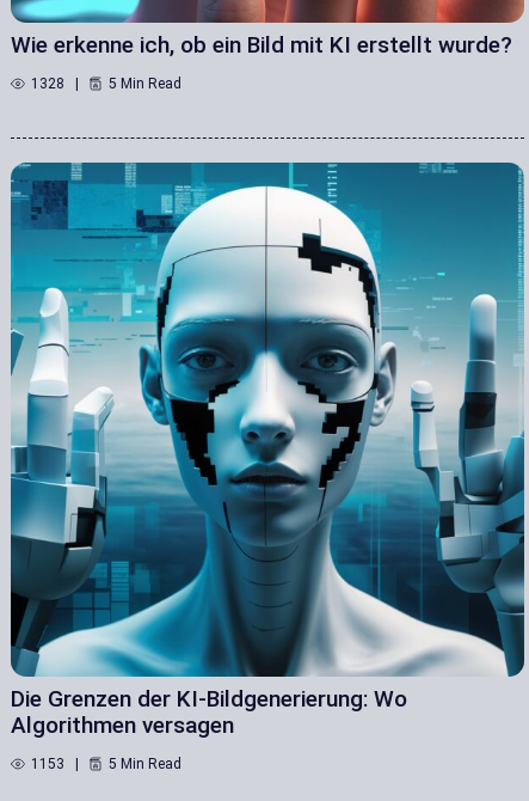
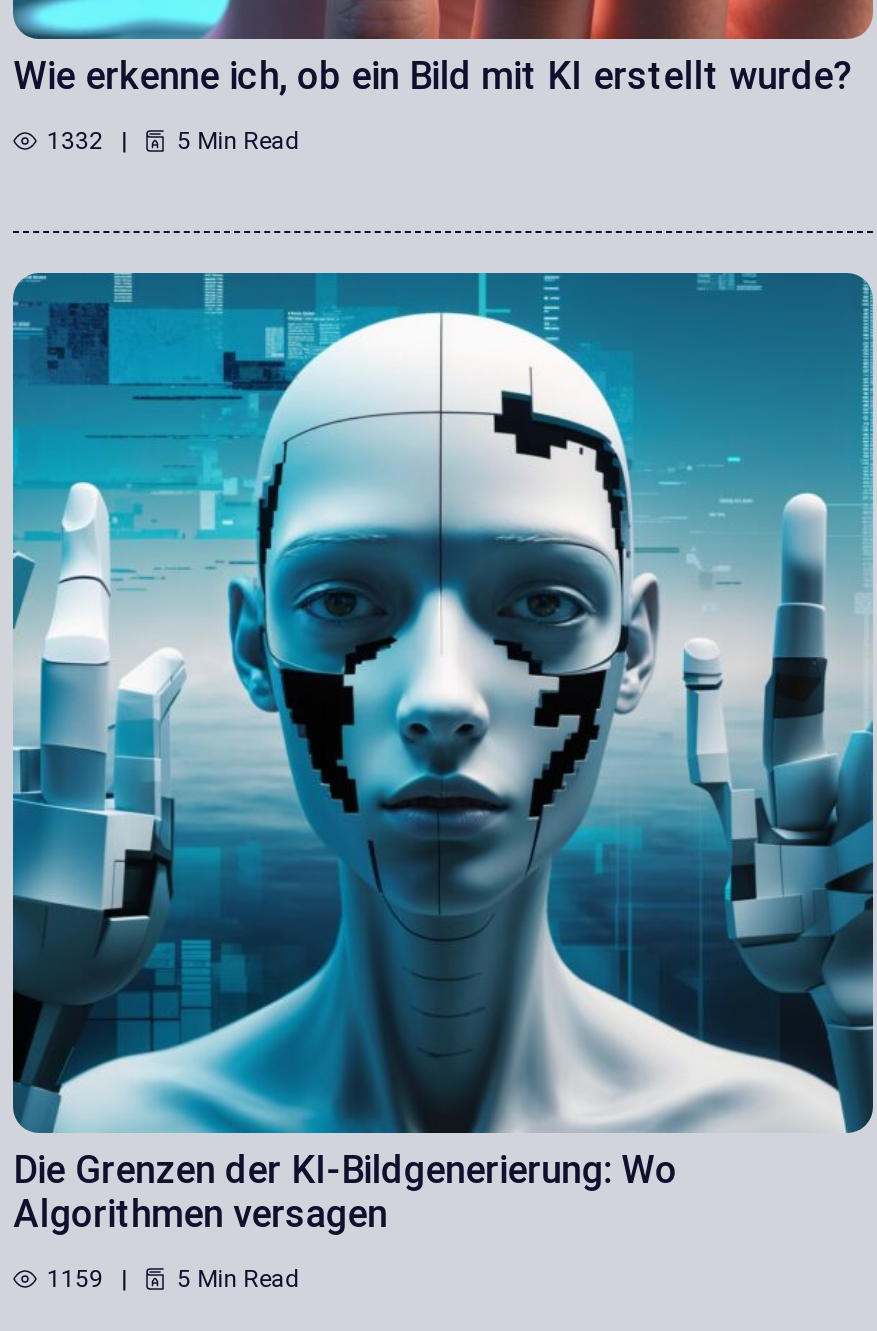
- 1328
+ 1332

- 1153
+ 1159
